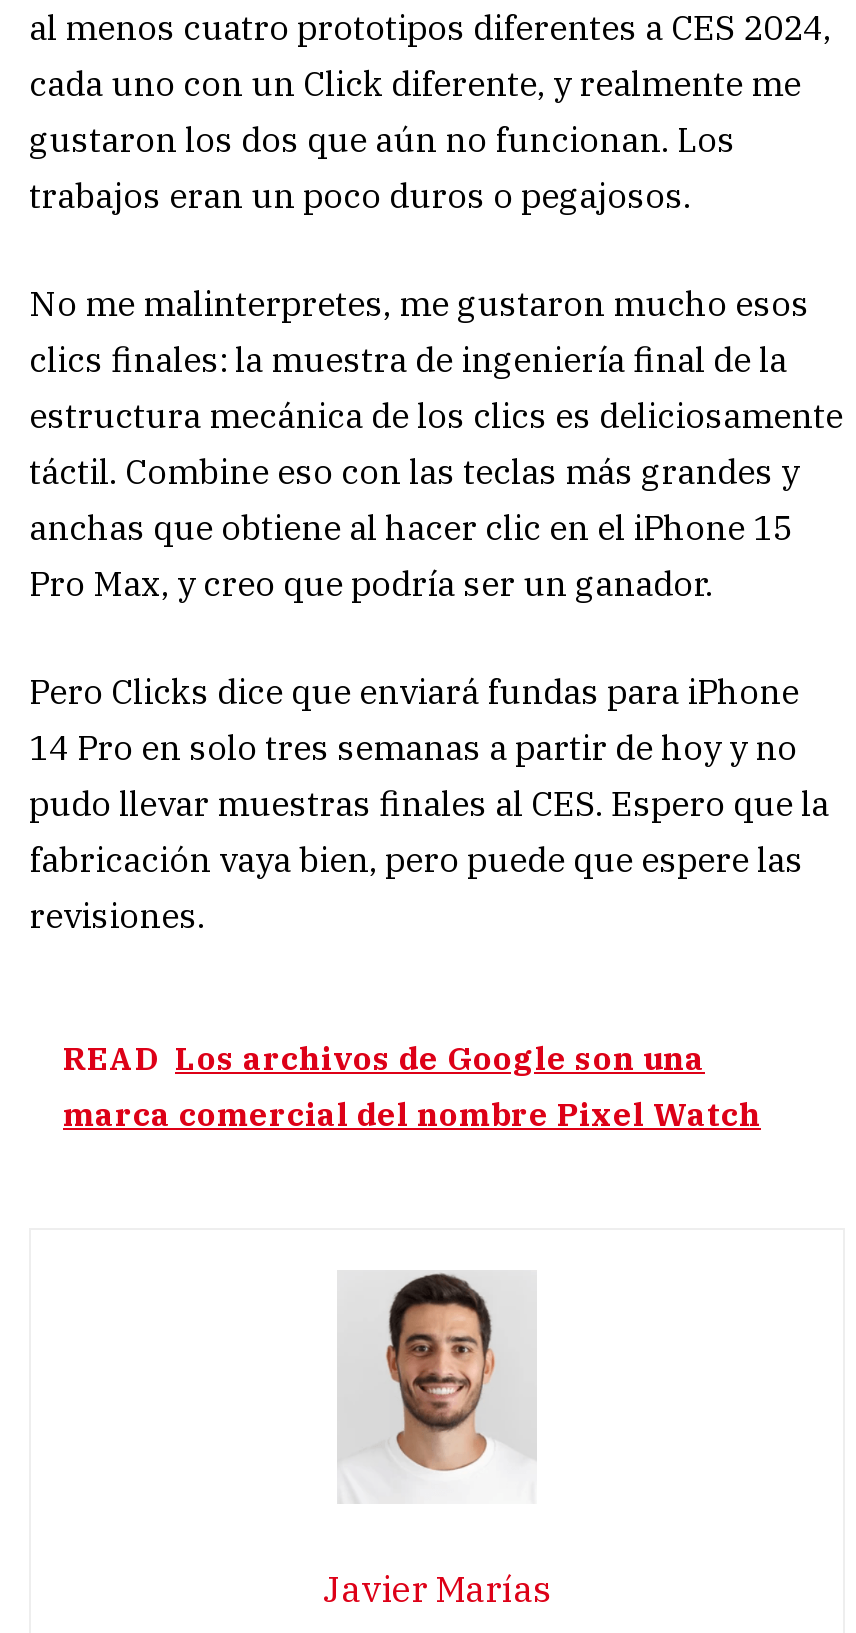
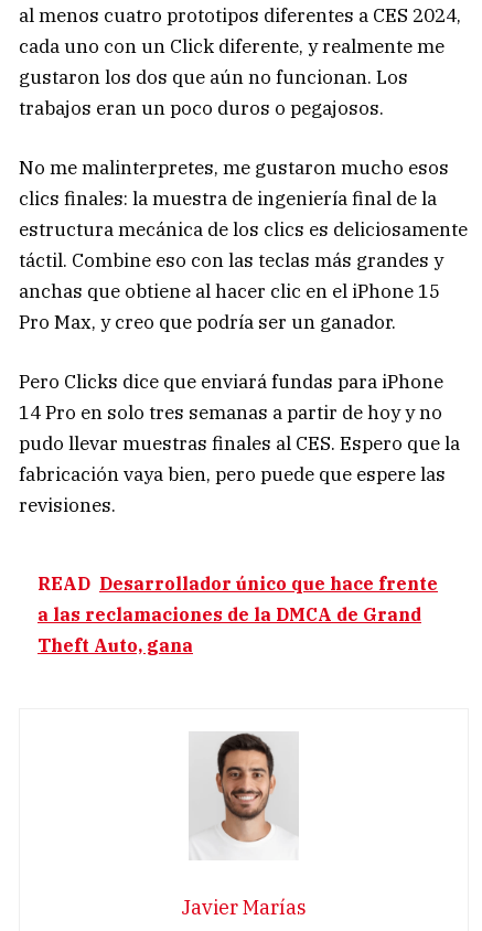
- READ Los archivos de Google son una
- marca comercial del nombre Pixel Watch
+ READ Desarrollador único que hace frente
+ a las reclamaciones de la DMCA de Grand
+ Theft Auto, gana
